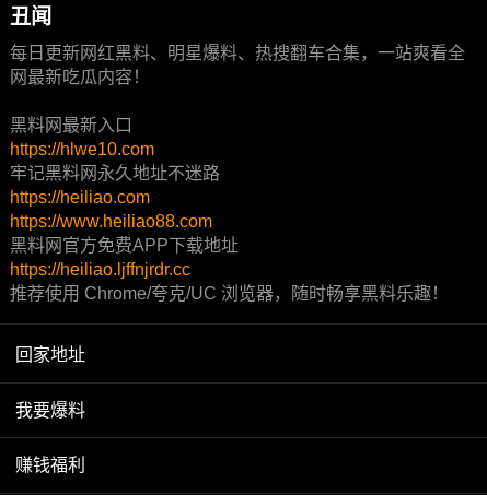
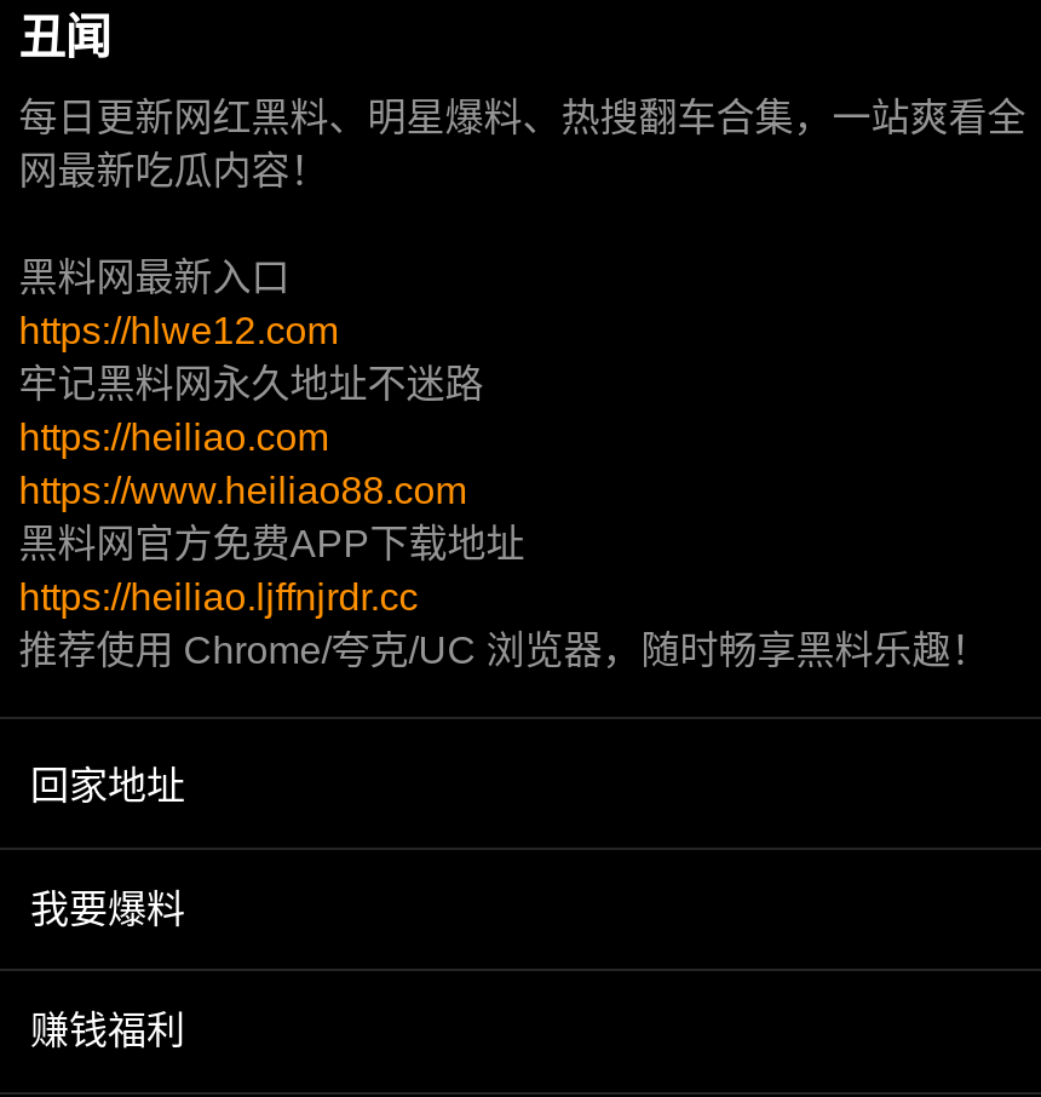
- https://hlwe10.com
+ https://hlwe12.com
